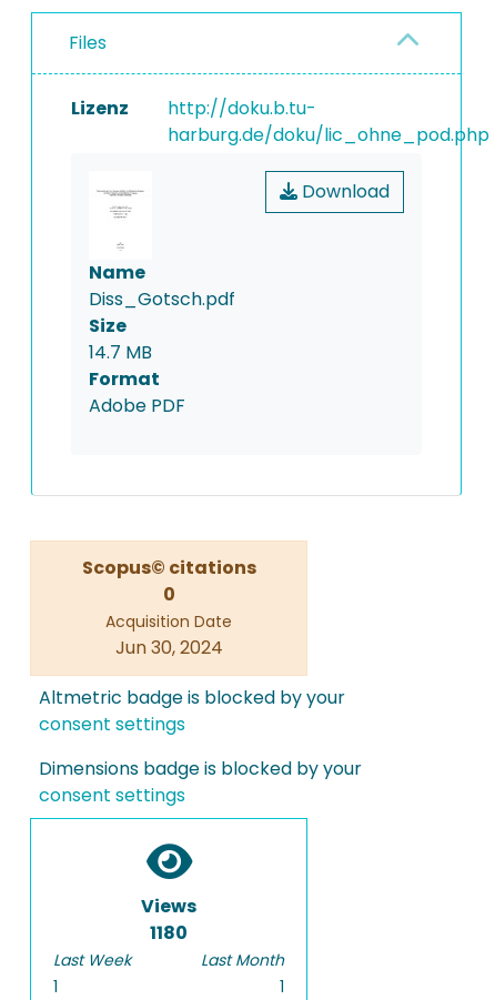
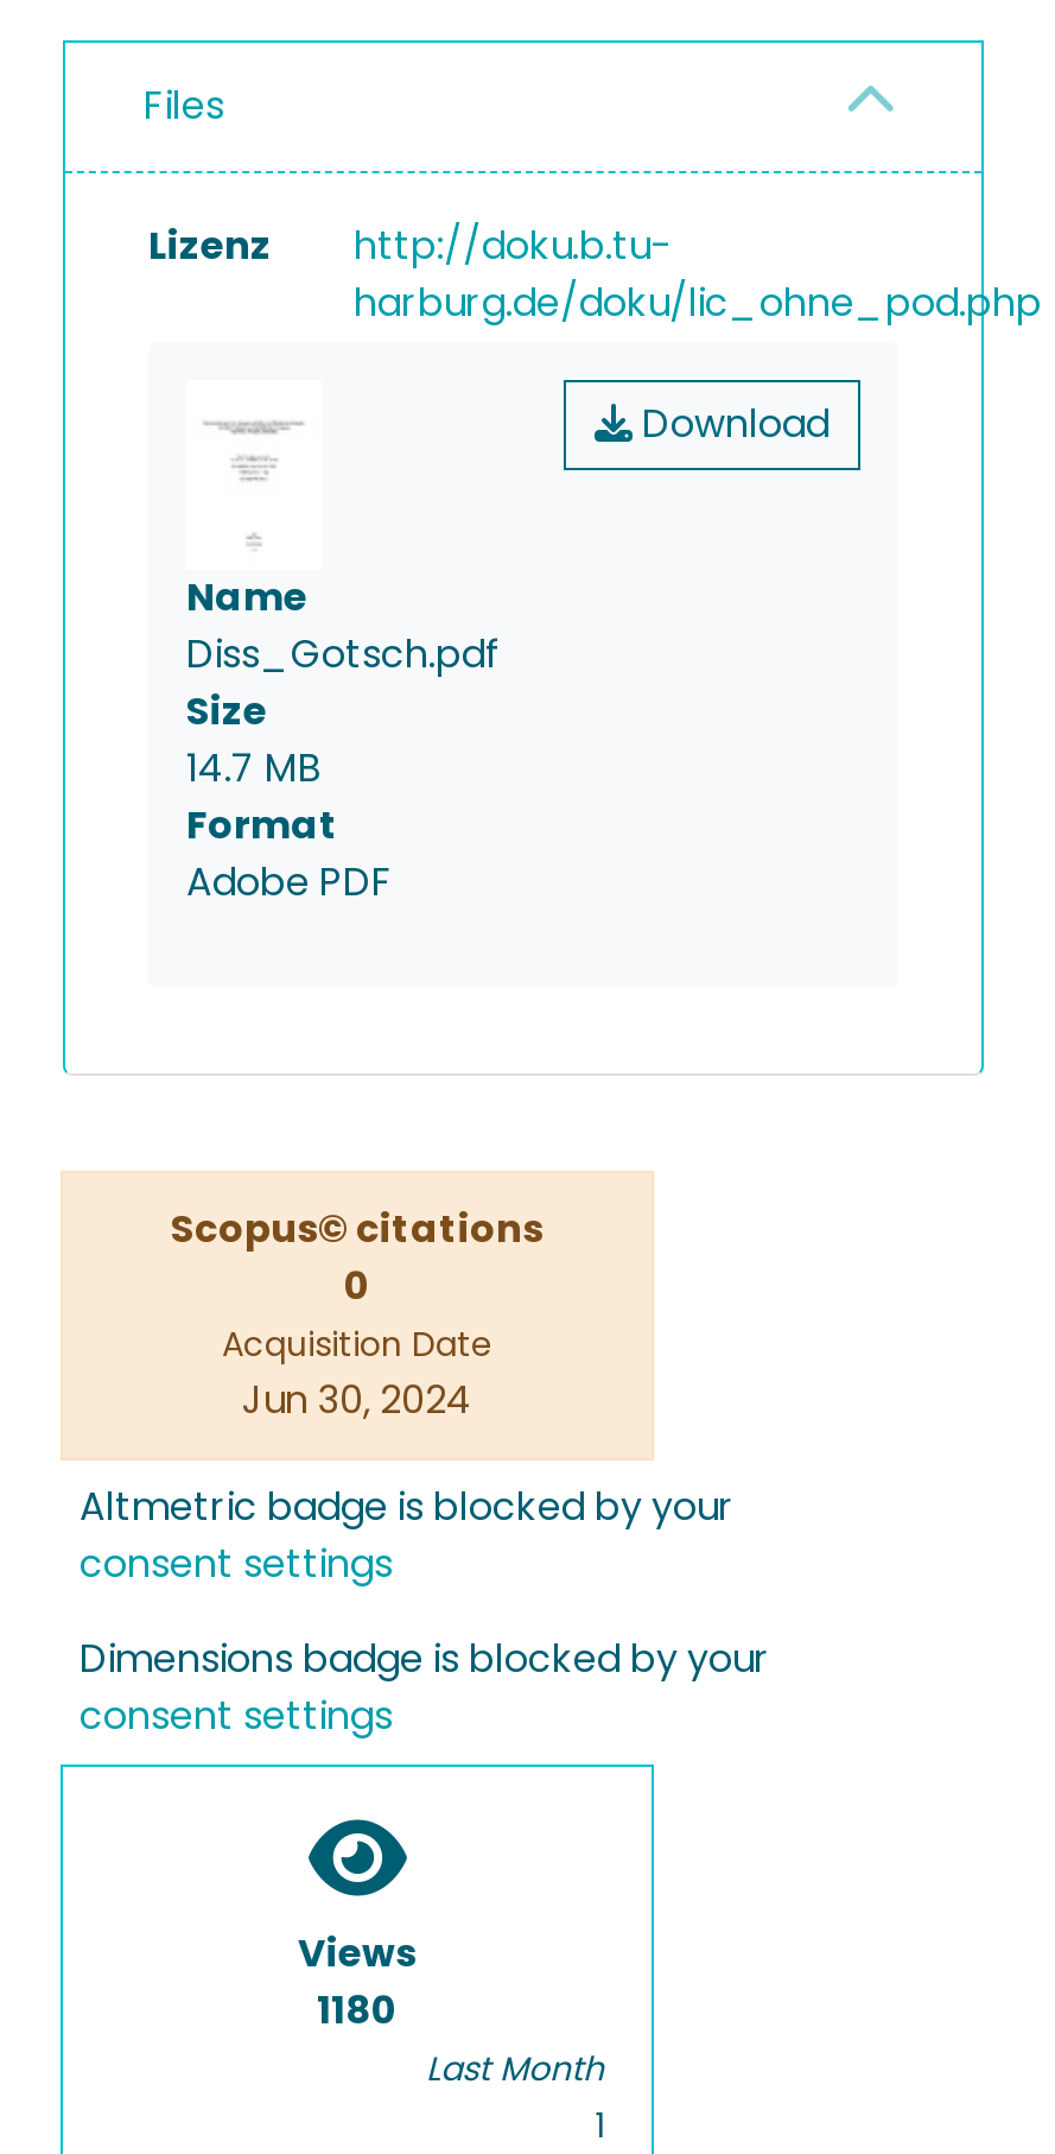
- Last Week
- 1
